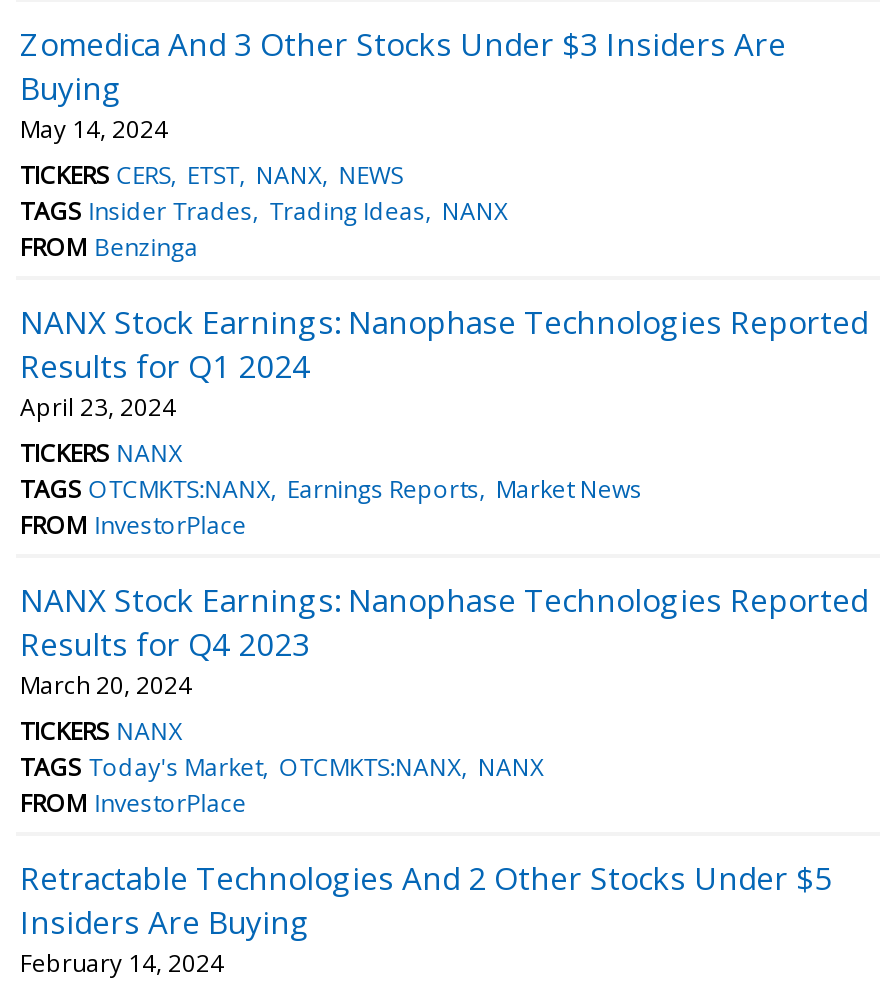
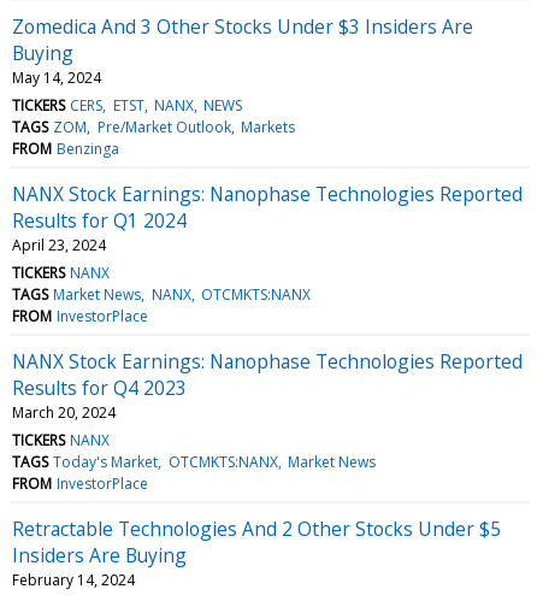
- TAGS Insider Trades Trading Ideas NANX
+ TAGS ZOM Pre/Market Outlook Markets

- TAGS OTCMKTS:NANX Earnings Reports Market News
+ TAGS Market News NANX OTCMKTS:NANX

- TAGS Today's Market OTCMKTS:NANX NANX
+ TAGS Today's Market OTCMKTS:NANX Market News
